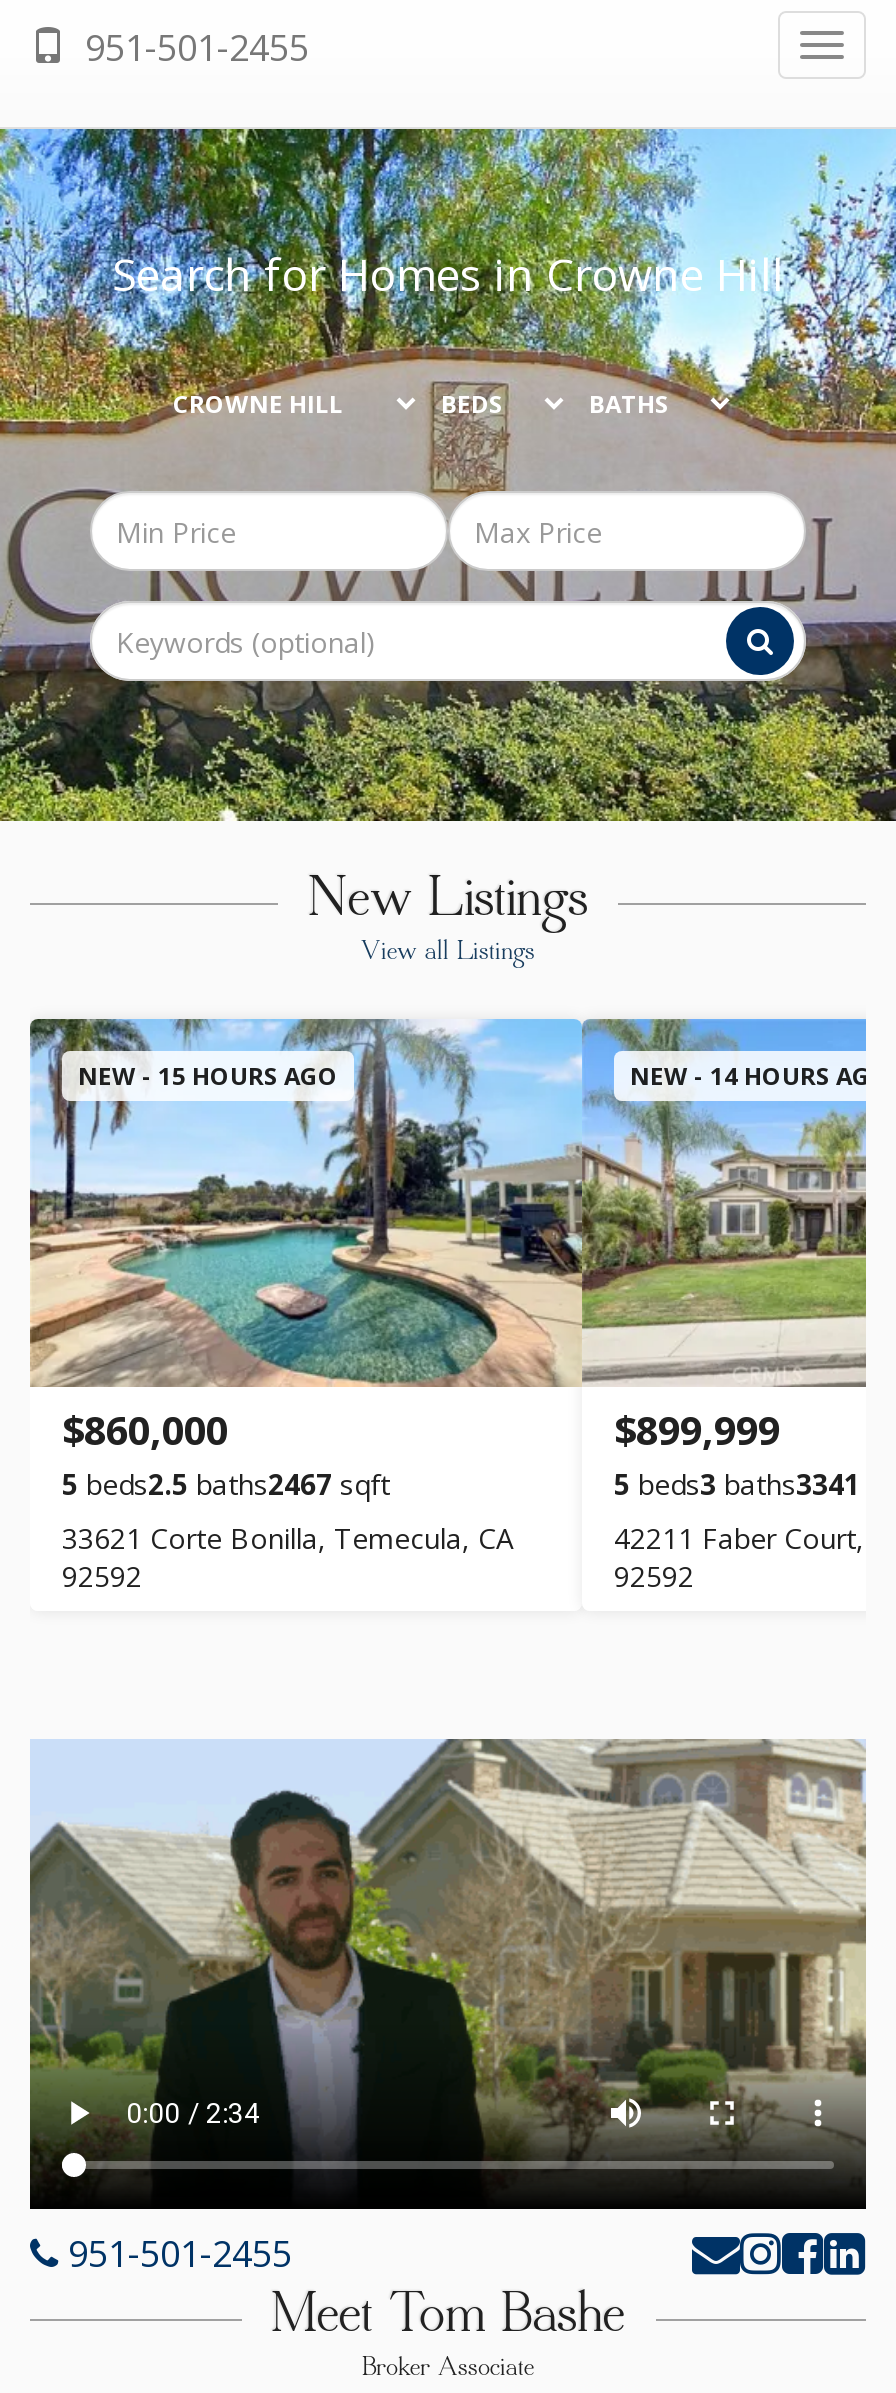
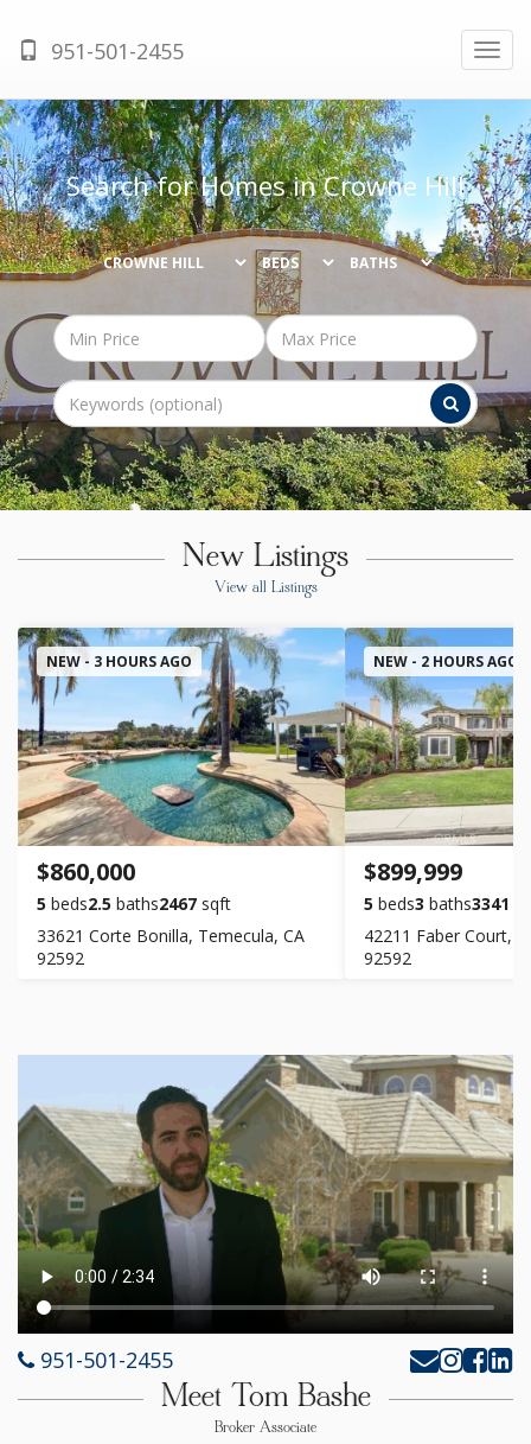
- NEW - 15 HOURS AGO
+ NEW - 3 HOURS AGO

- NEW - 14 HOURS AGO
+ NEW - 2 HOURS AGO
